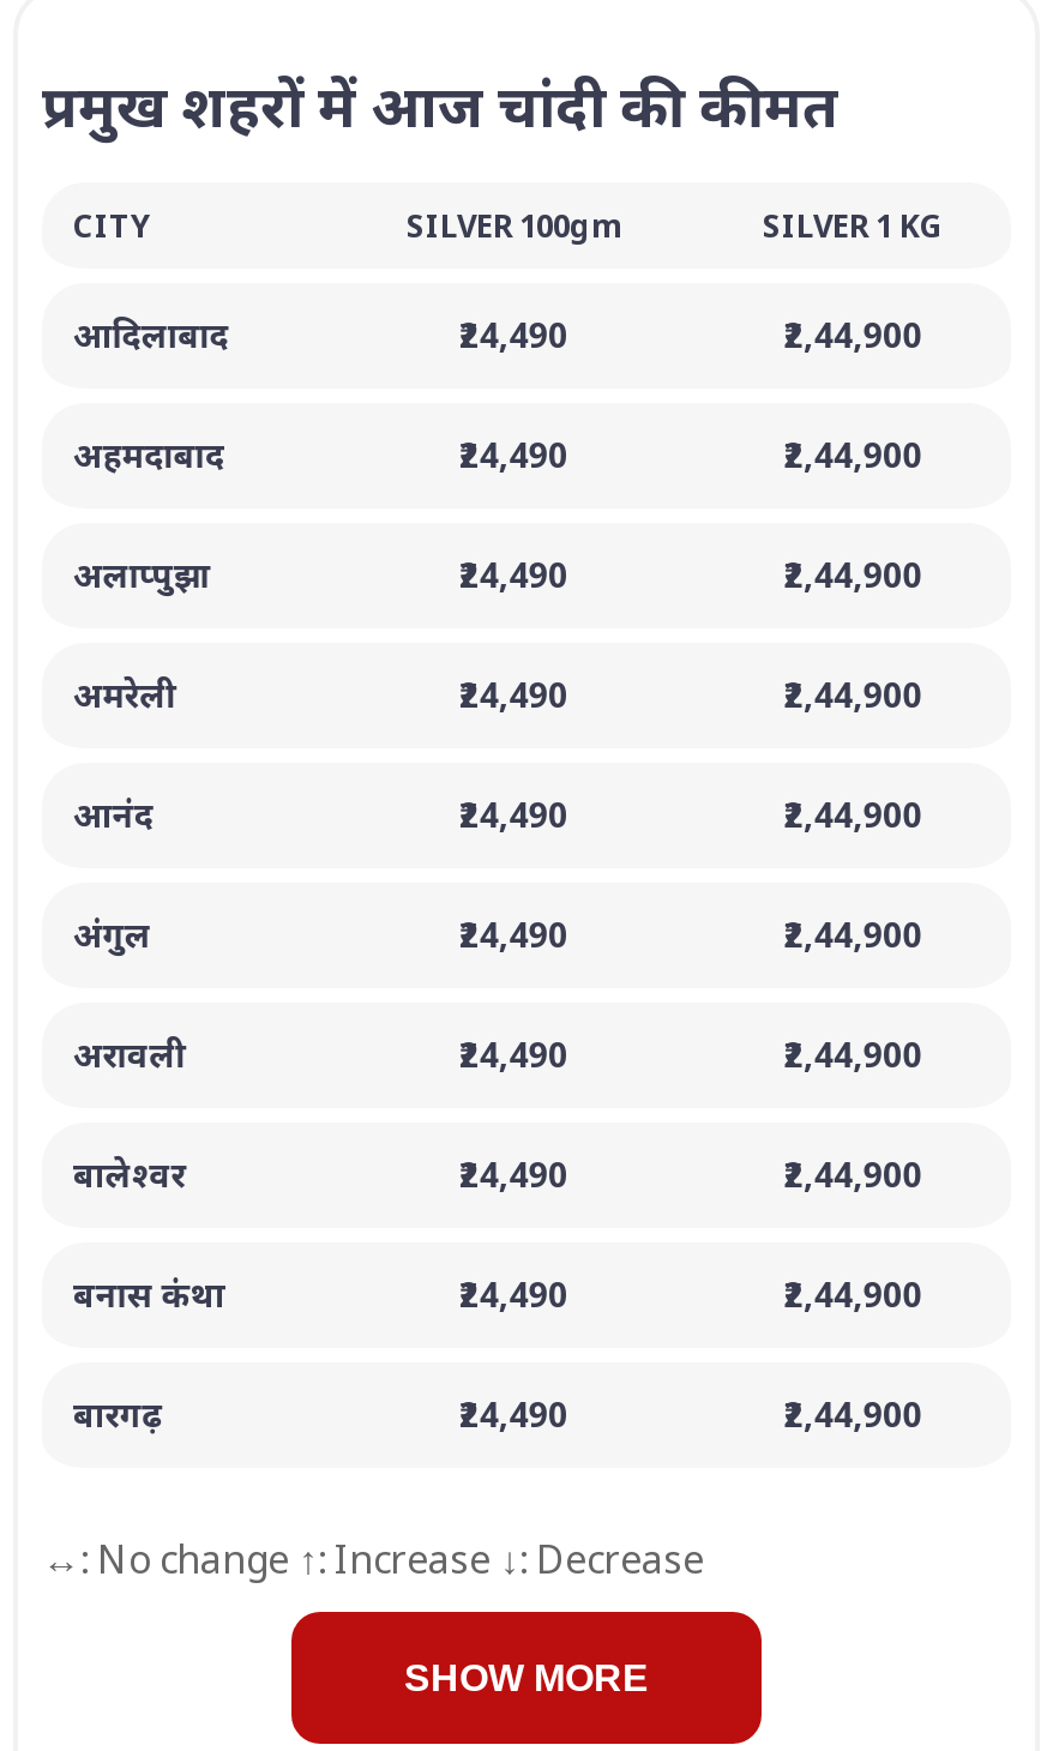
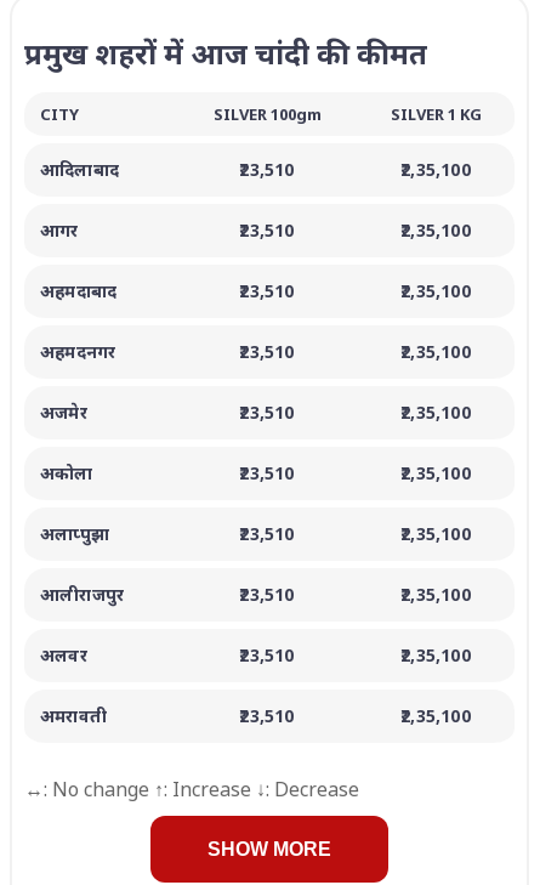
- ₹24,490
- ₹2,44,900
+ ₹23,510
+ ₹2,35,100
+ आगर
+ ₹23,510
+ ₹2,35,100

moved down: अहमदाबाद

- ₹24,490
- ₹2,44,900
+ ₹23,510
+ ₹2,35,100
+ अहमदनगर
+ ₹23,510
+ ₹2,35,100
+ अजमेर
+ ₹23,510
+ ₹2,35,100
+ अकोला
+ ₹23,510
+ ₹2,35,100

- ₹24,490
- ₹2,44,900
- अमरेली
- ₹24,490
- ₹2,44,900
- आनंद
- ₹24,490
- ₹2,44,900
- अंगुल
- ₹24,490
- ₹2,44,900
- अरावली
- ₹24,490
- ₹2,44,900
- बालेश्वर
- ₹24,490
- ₹2,44,900
- बनास कंथा
- ₹24,490
- ₹2,44,900
- बारगढ़
- ₹24,490
- ₹2,44,900
+ ₹23,510
+ ₹2,35,100
+ आलीराजपुर
+ ₹23,510
+ ₹2,35,100
+ अलवर
+ ₹23,510
+ ₹2,35,100
+ अमरावती
+ ₹23,510
+ ₹2,35,100

moved down: अलाप्पुझा
